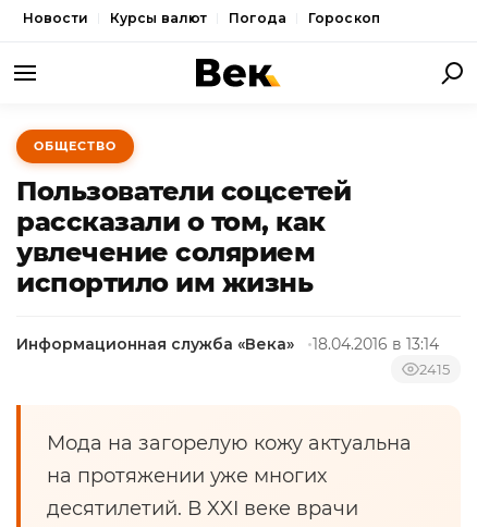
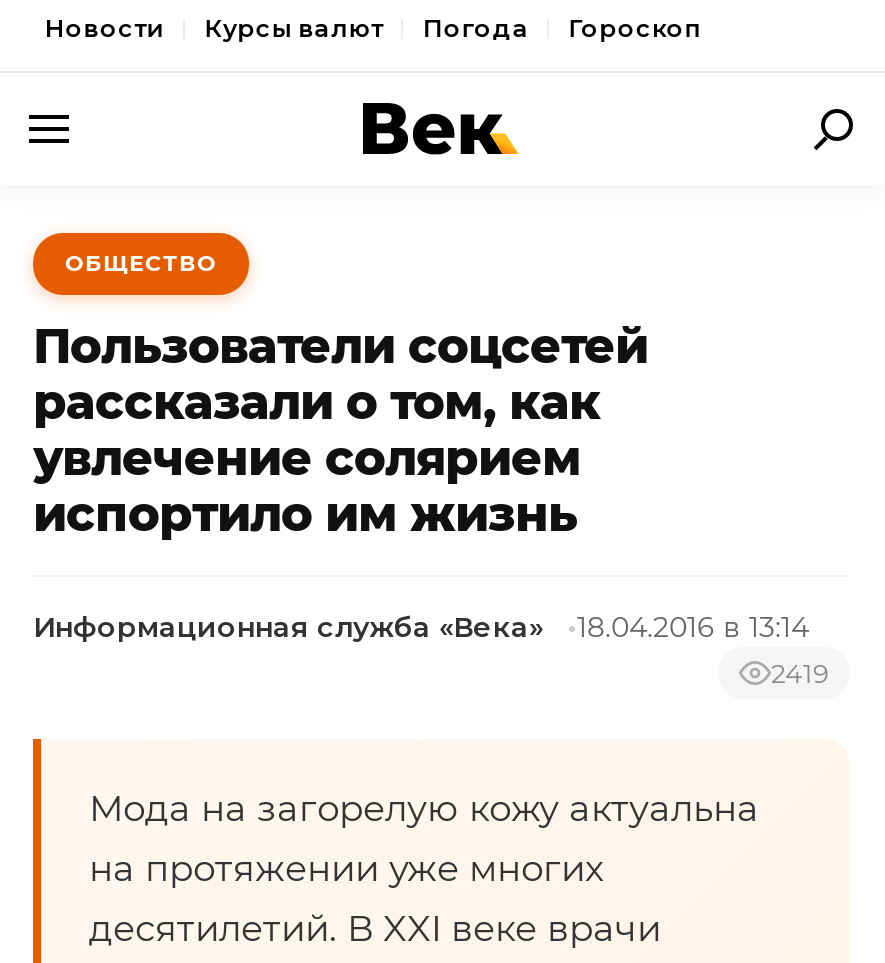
- 2415
+ 2419
